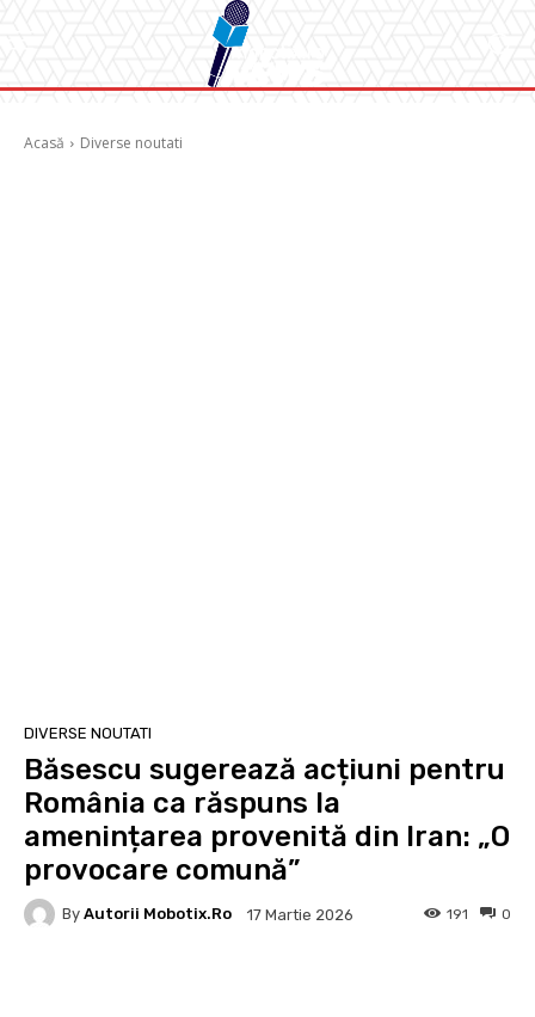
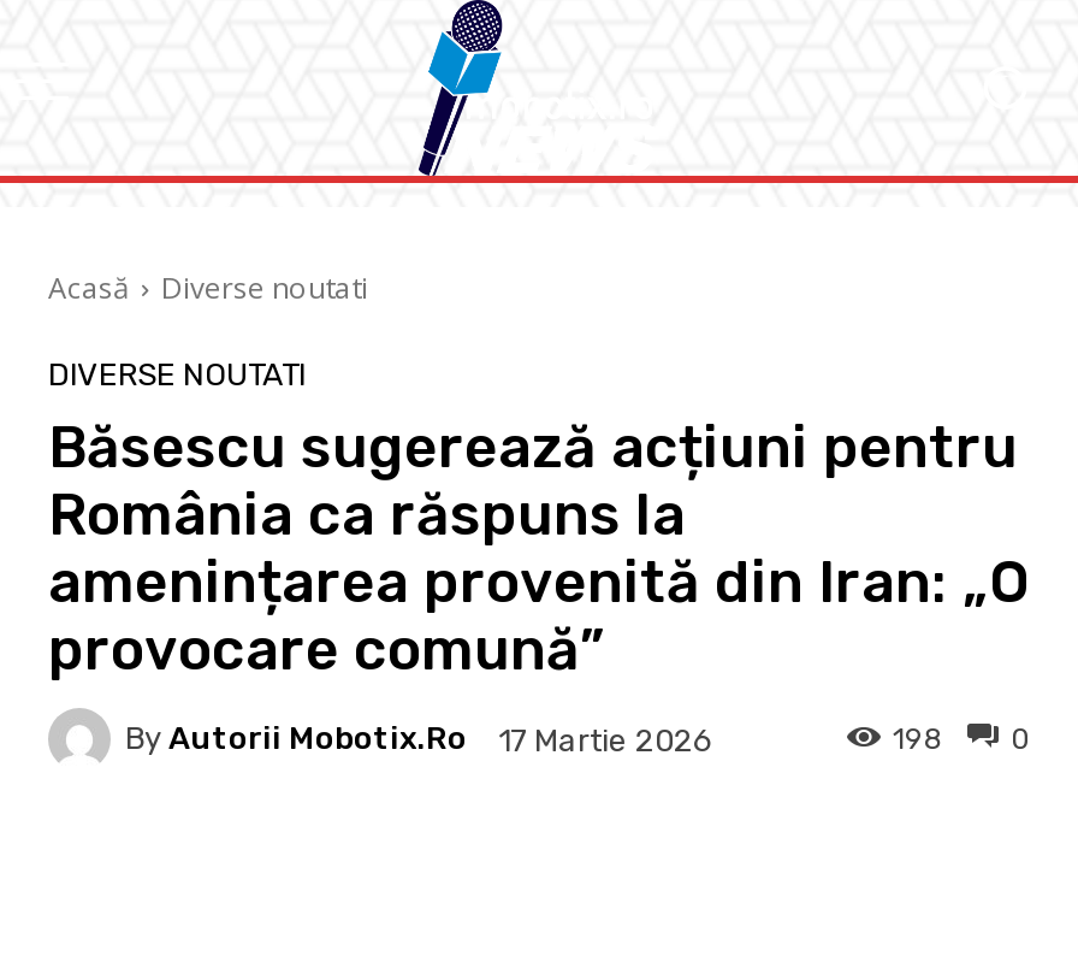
- 191 0
+ 198 0
